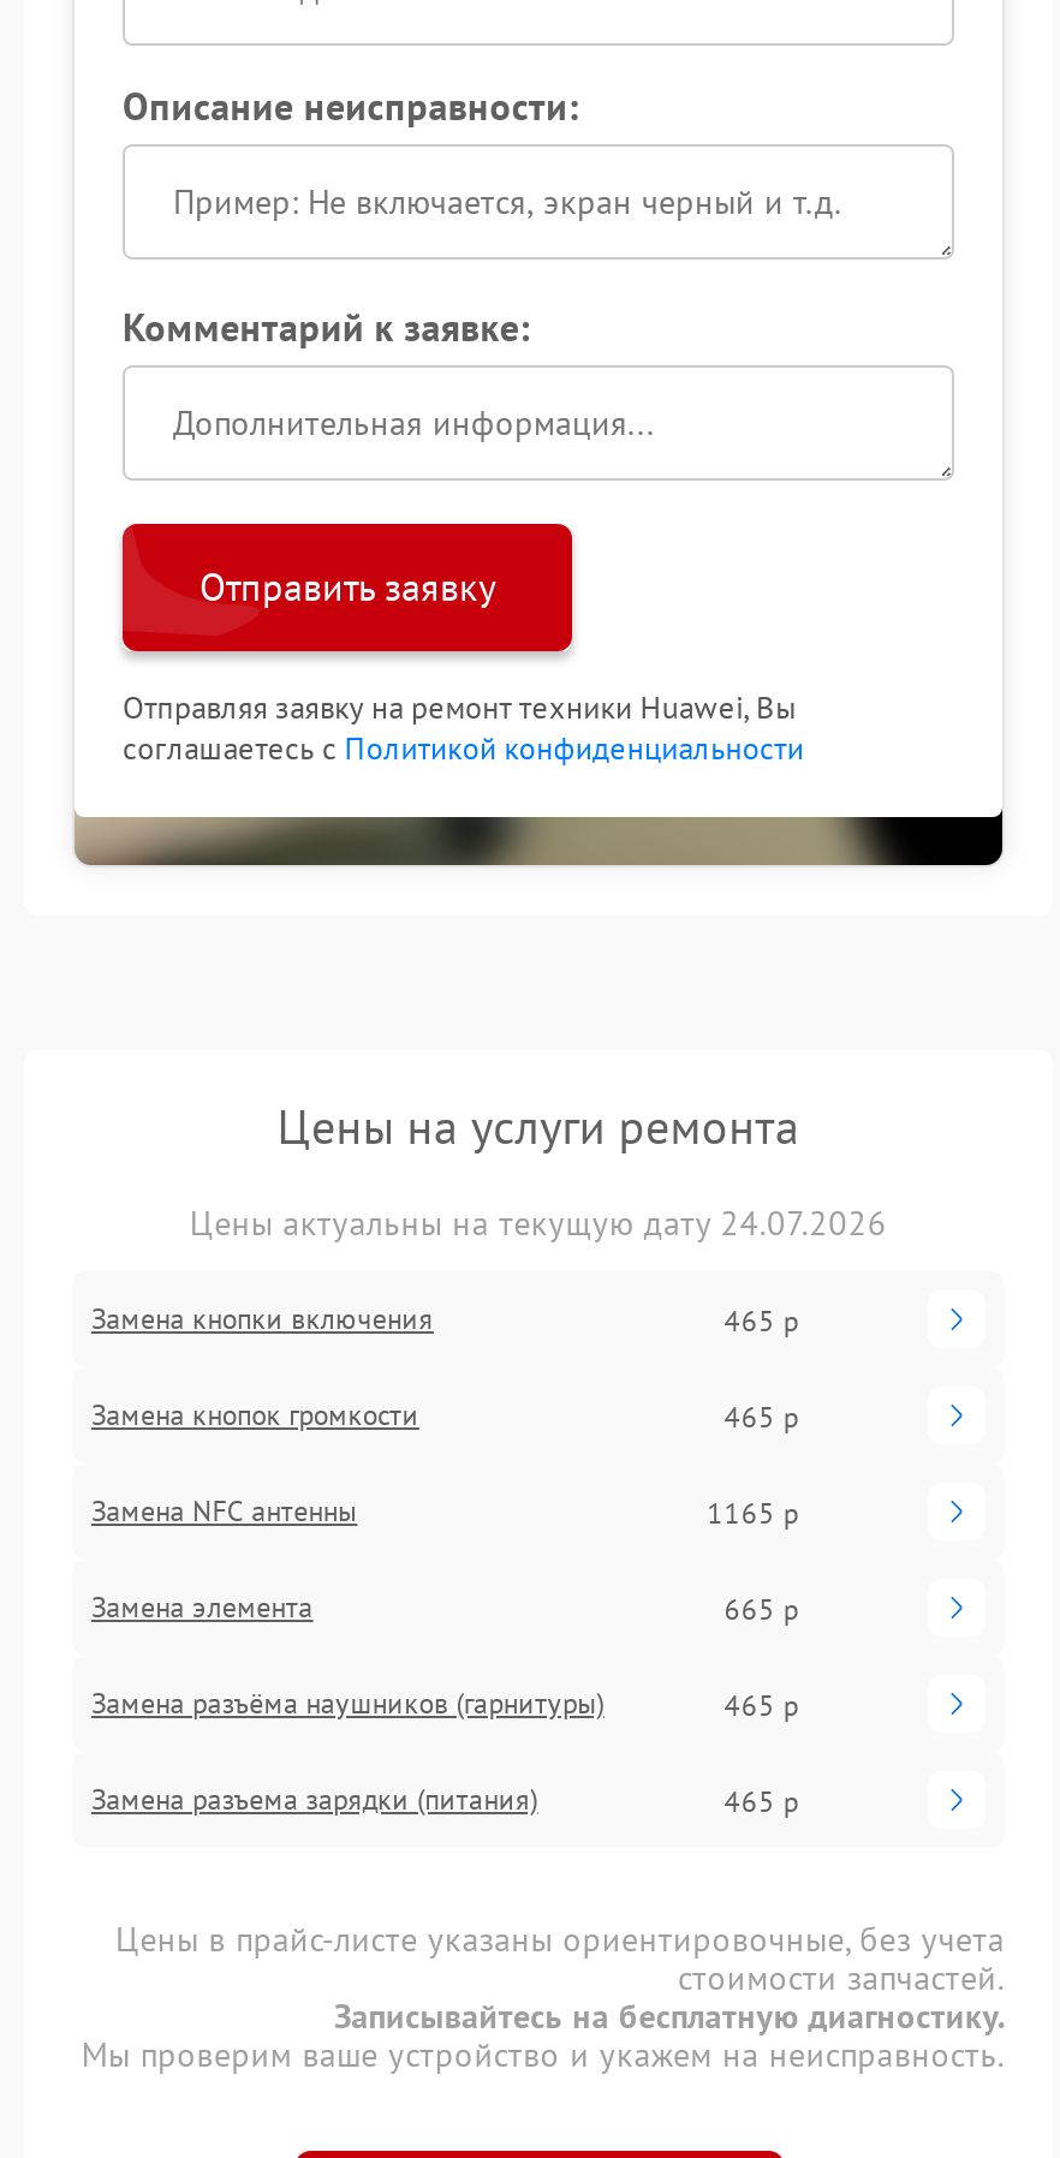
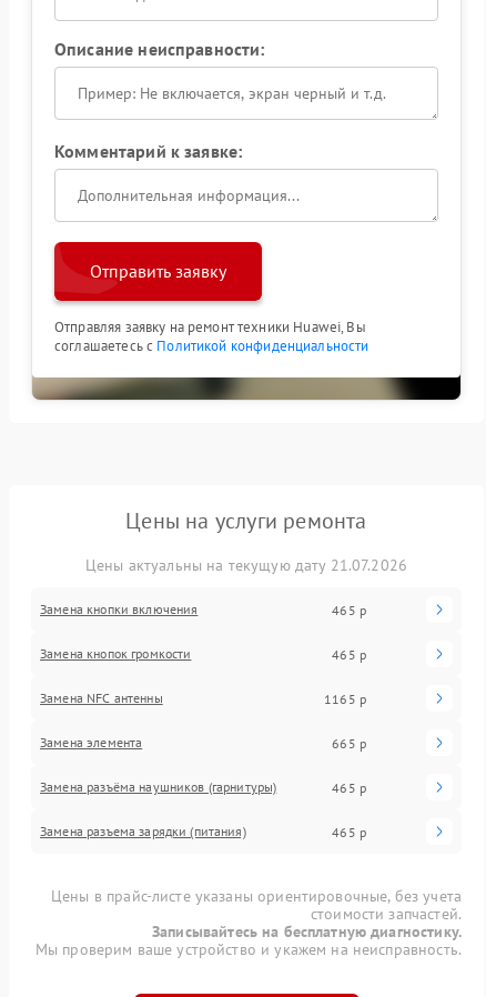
- Цены актуальны на текущую дату 24.07.2026
+ Цены актуальны на текущую дату 21.07.2026
